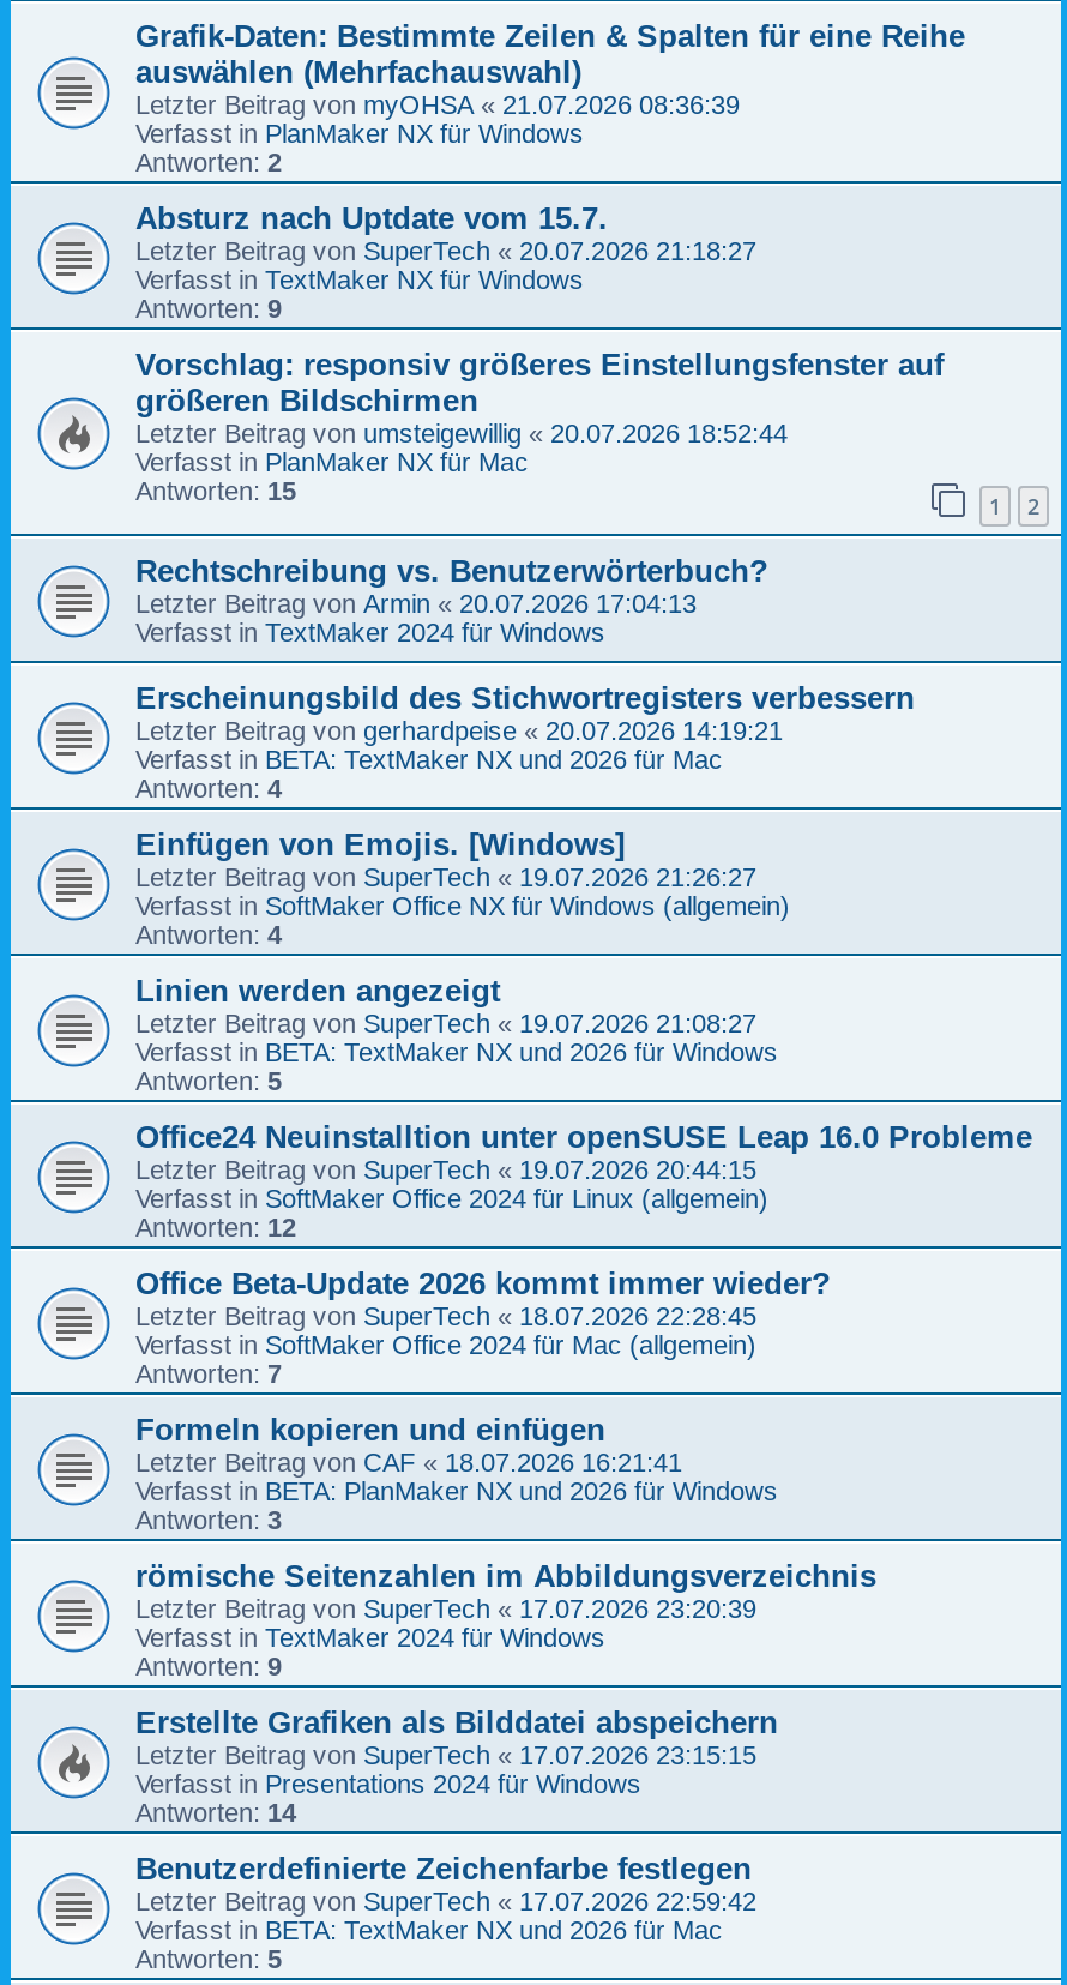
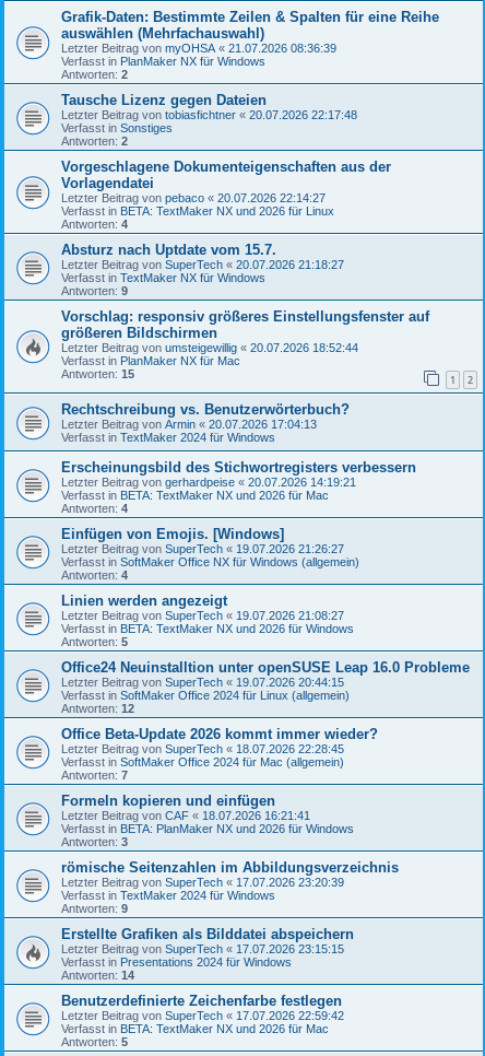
+ Tausche Lizenz gegen Dateien
+ Letzter Beitrag von tobiasfichtner «20.07.2026 22:17:48
+ Verfasst in Sonstiges
+ Antworten: 2
+ Vorgeschlagene Dokumenteigenschaften aus der
+ Vorlagendatei
+ Letzter Beitrag von pebaco «20.07.2026 22:14:27
+ Verfasst in BETA: TextMaker NX und 2026 für Linux
+ Antworten: 4
